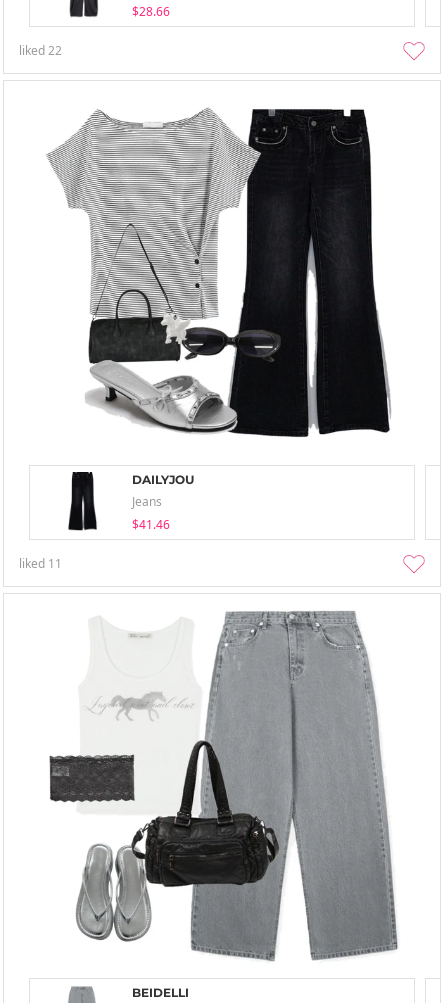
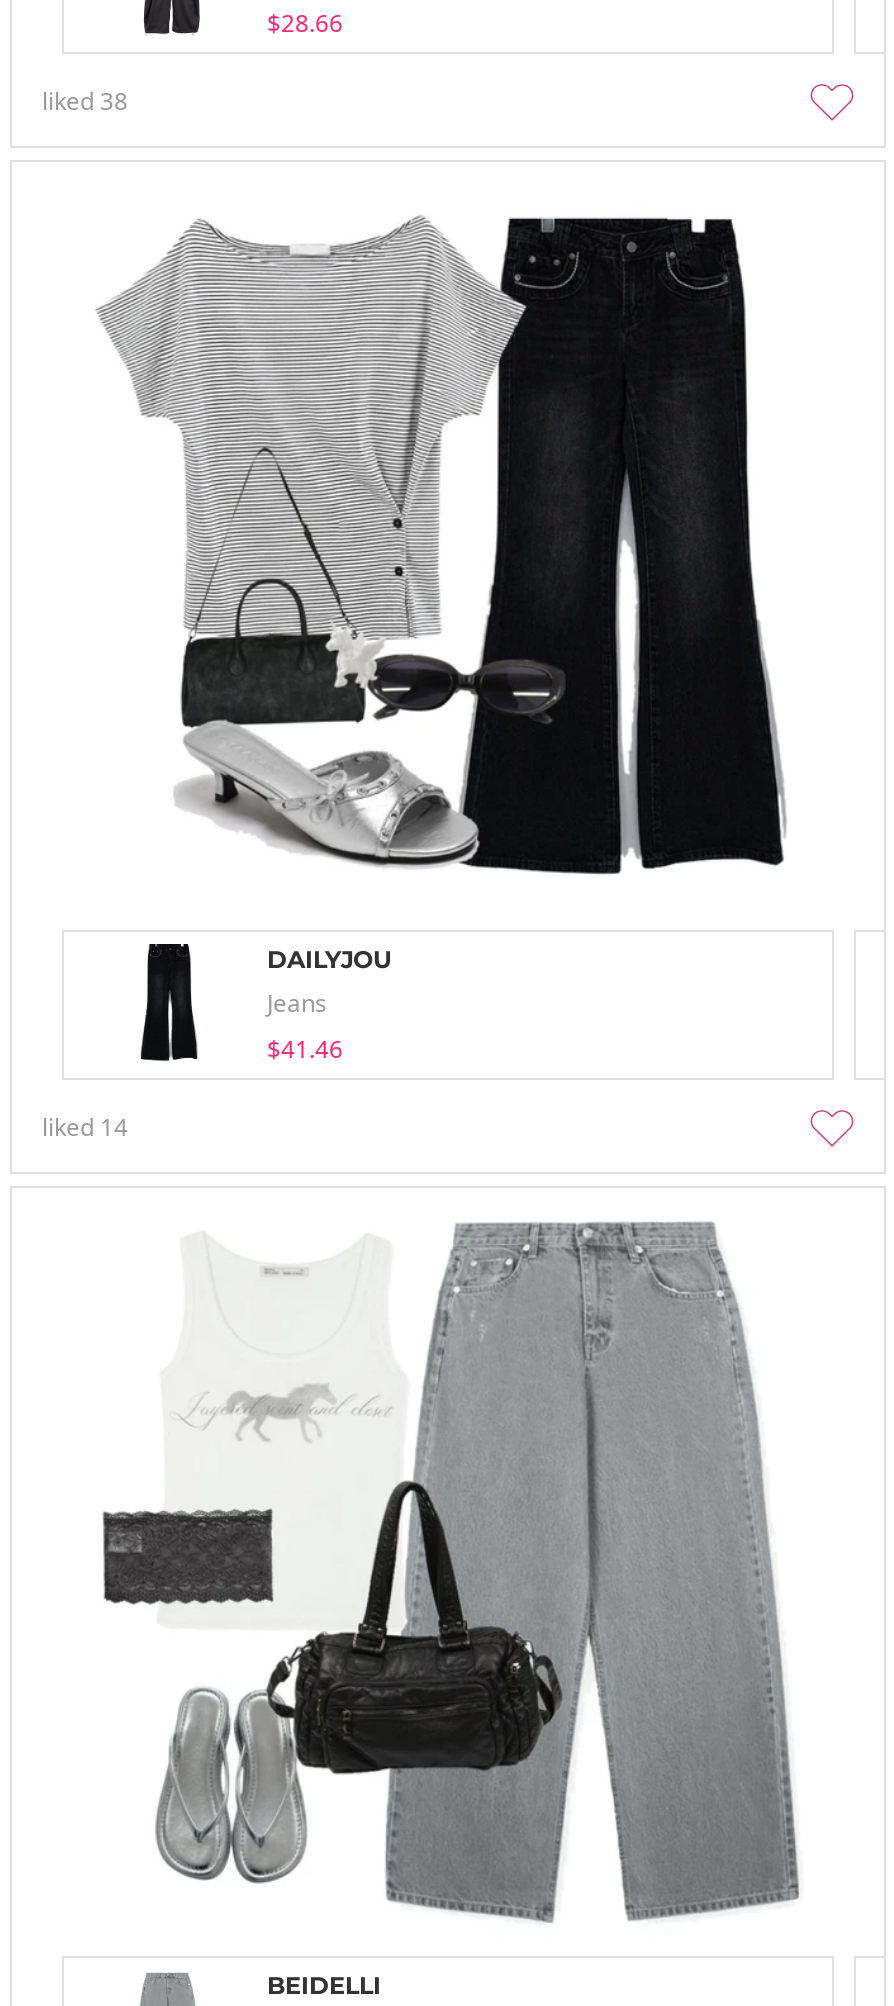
- liked 22
+ liked 38

- liked 11
+ liked 14
